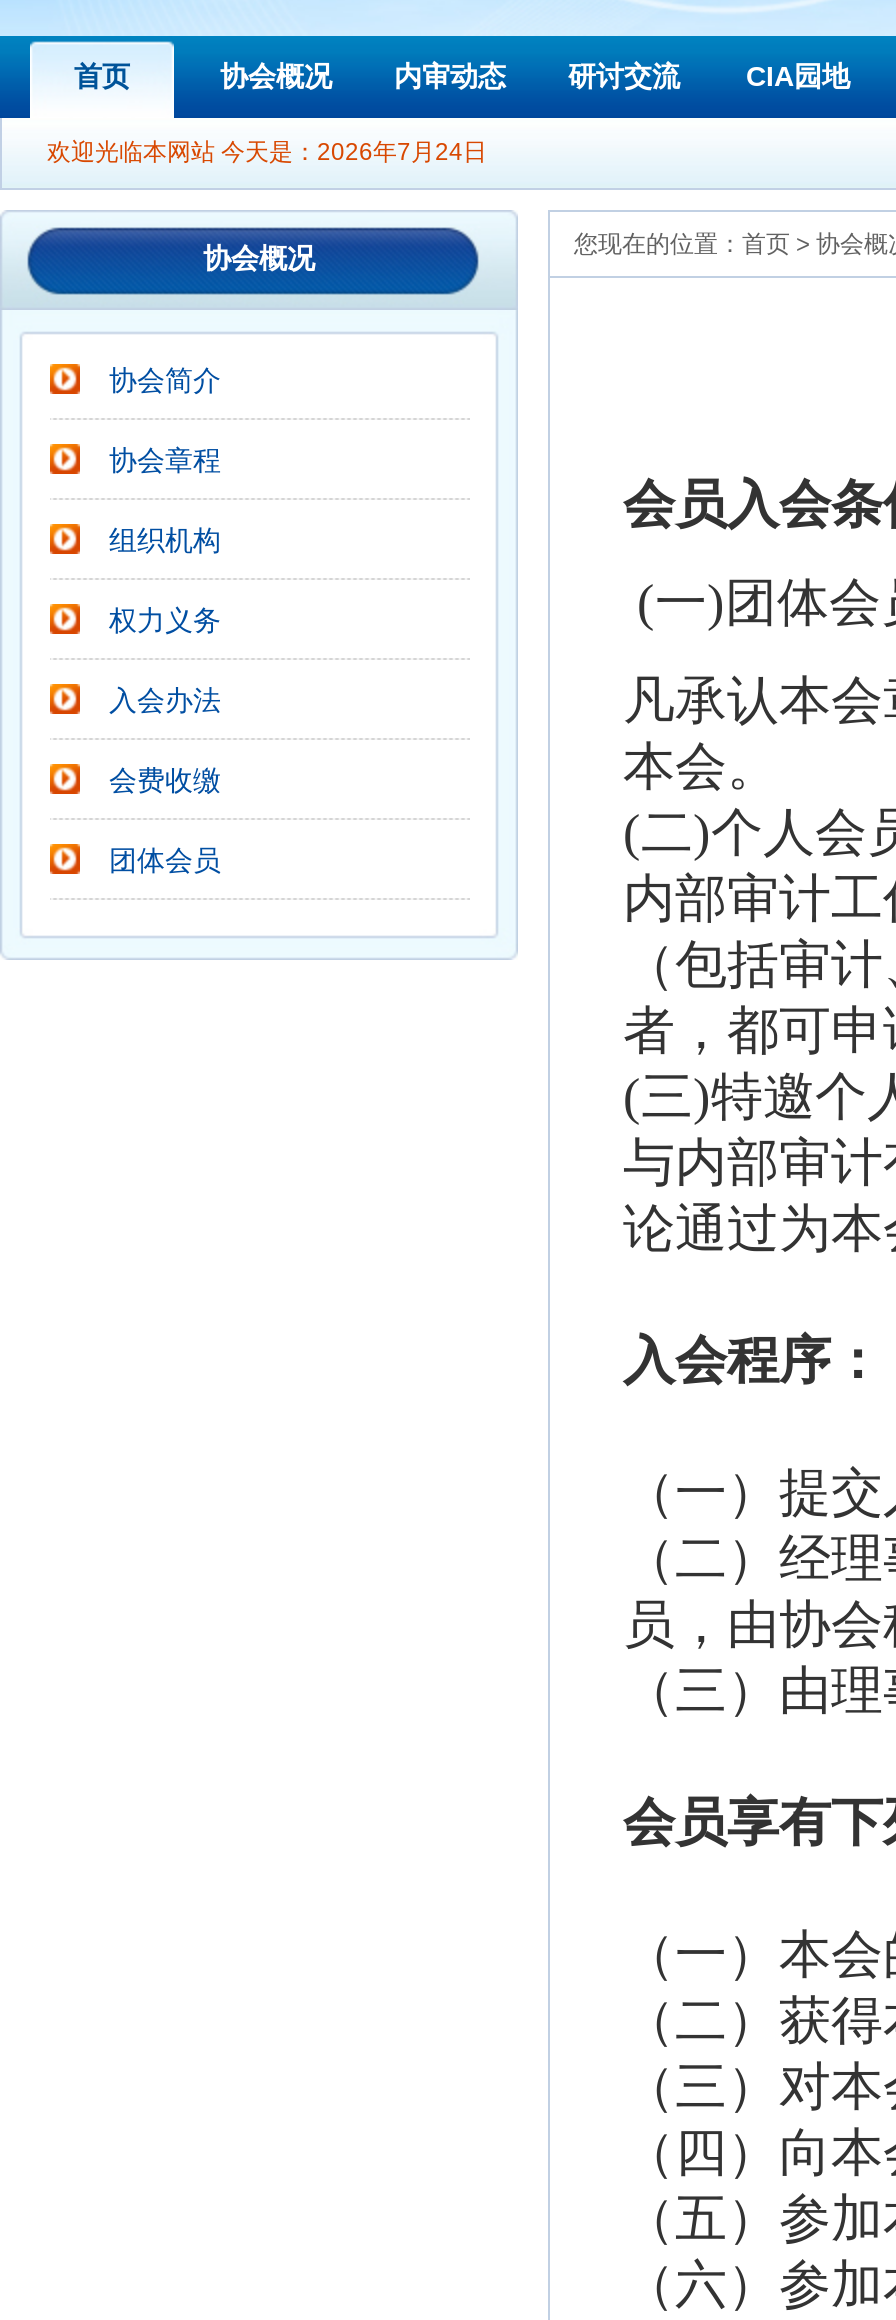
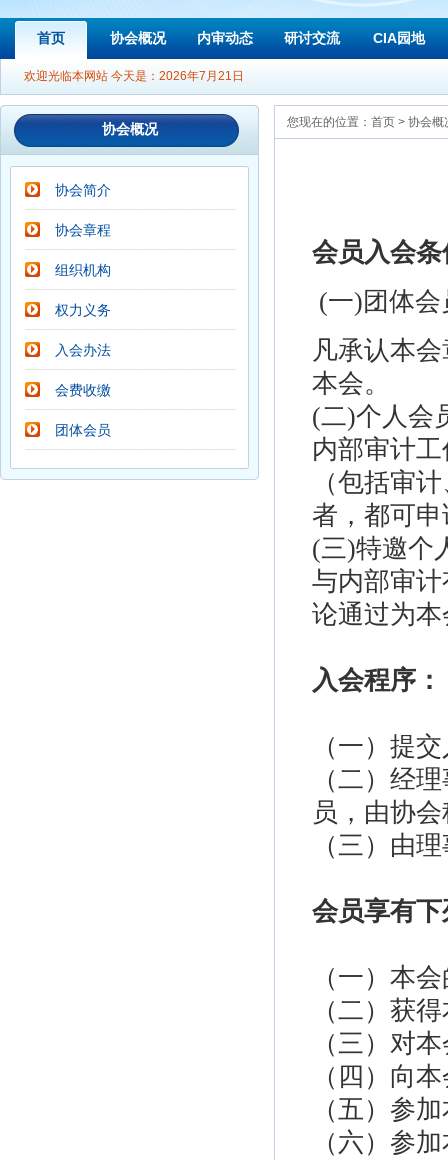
- 欢迎光临本网站 今天是：2026年7月24日
+ 欢迎光临本网站 今天是：2026年7月21日
